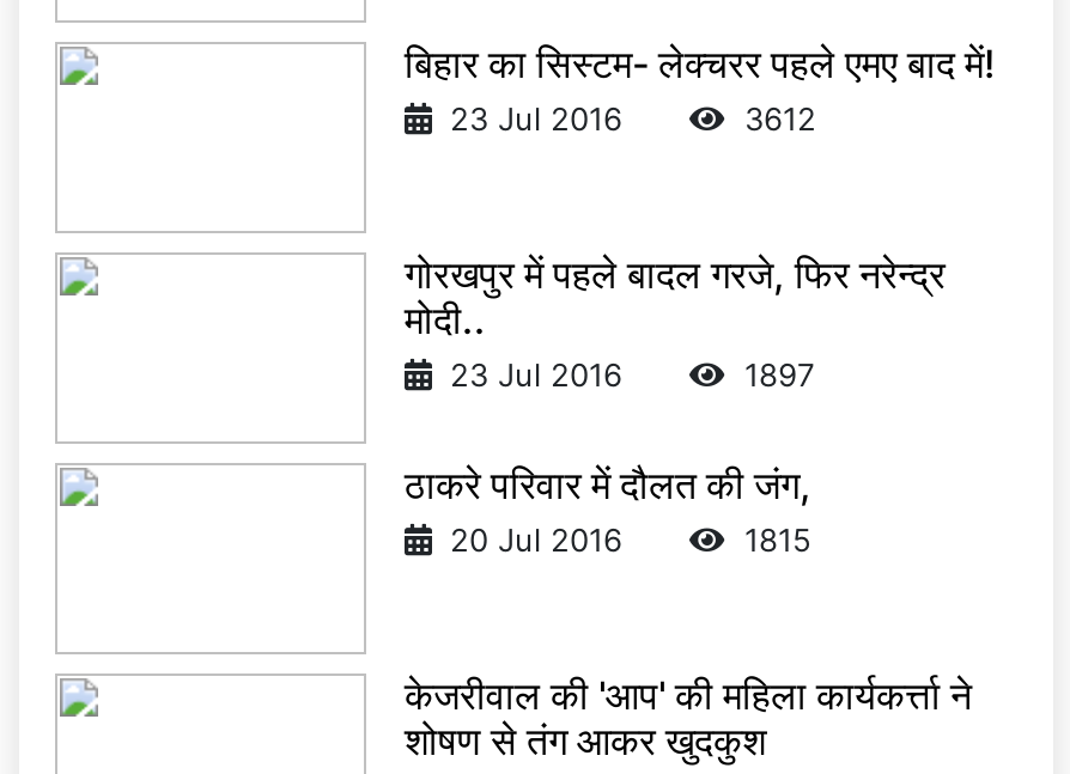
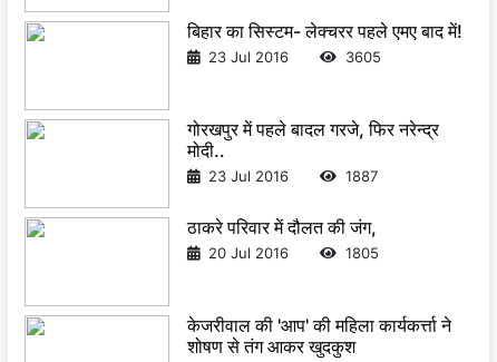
- 3612
+ 3605

- 1897
+ 1887

- 1815
+ 1805
